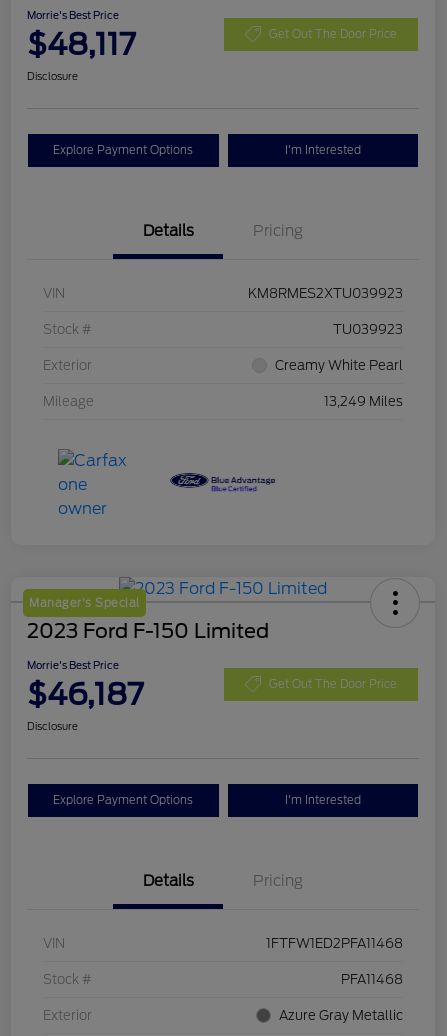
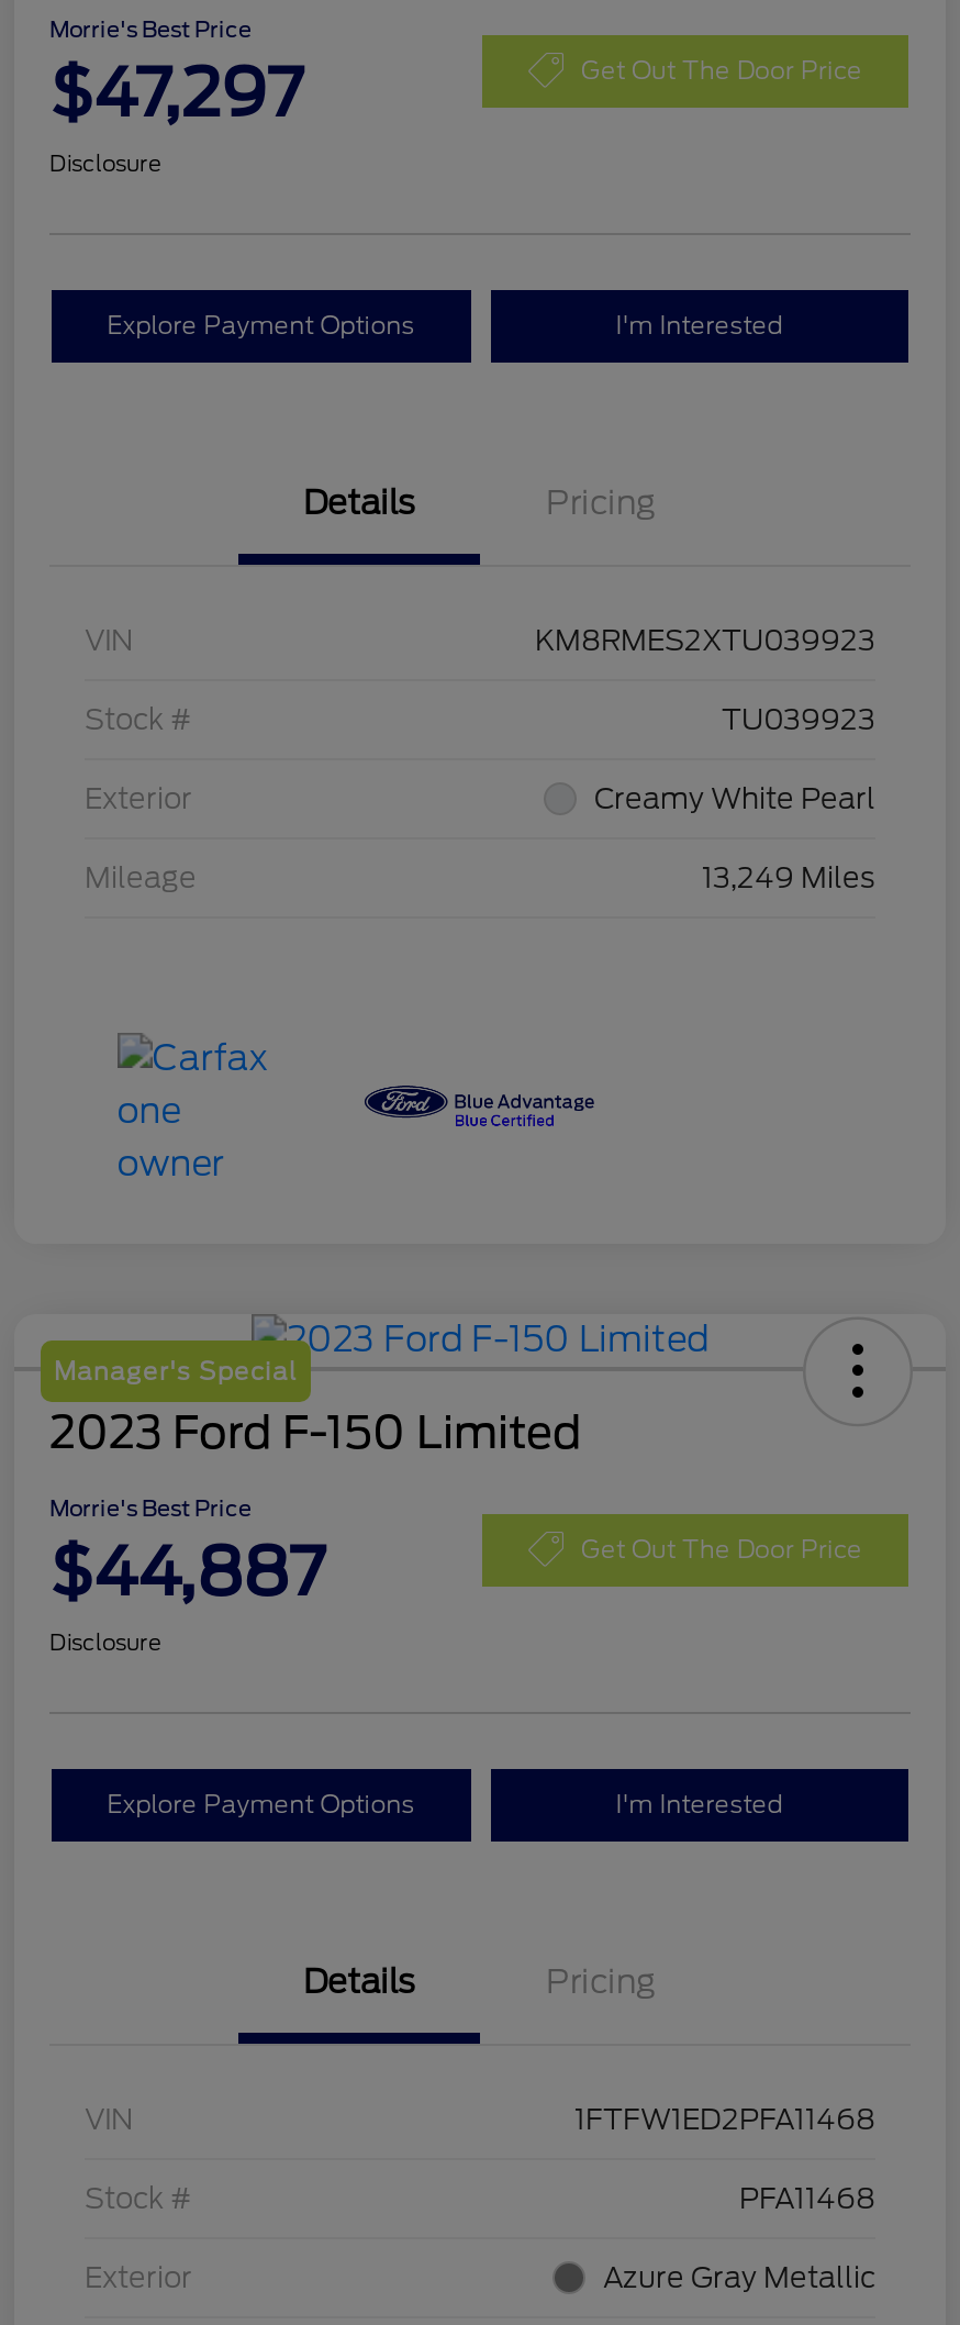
- $48,117
+ $47,297

- $46,187
+ $44,887
